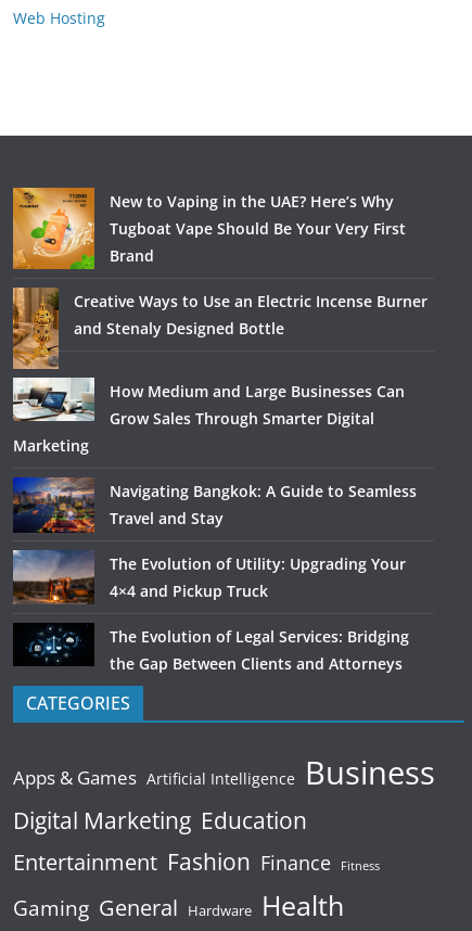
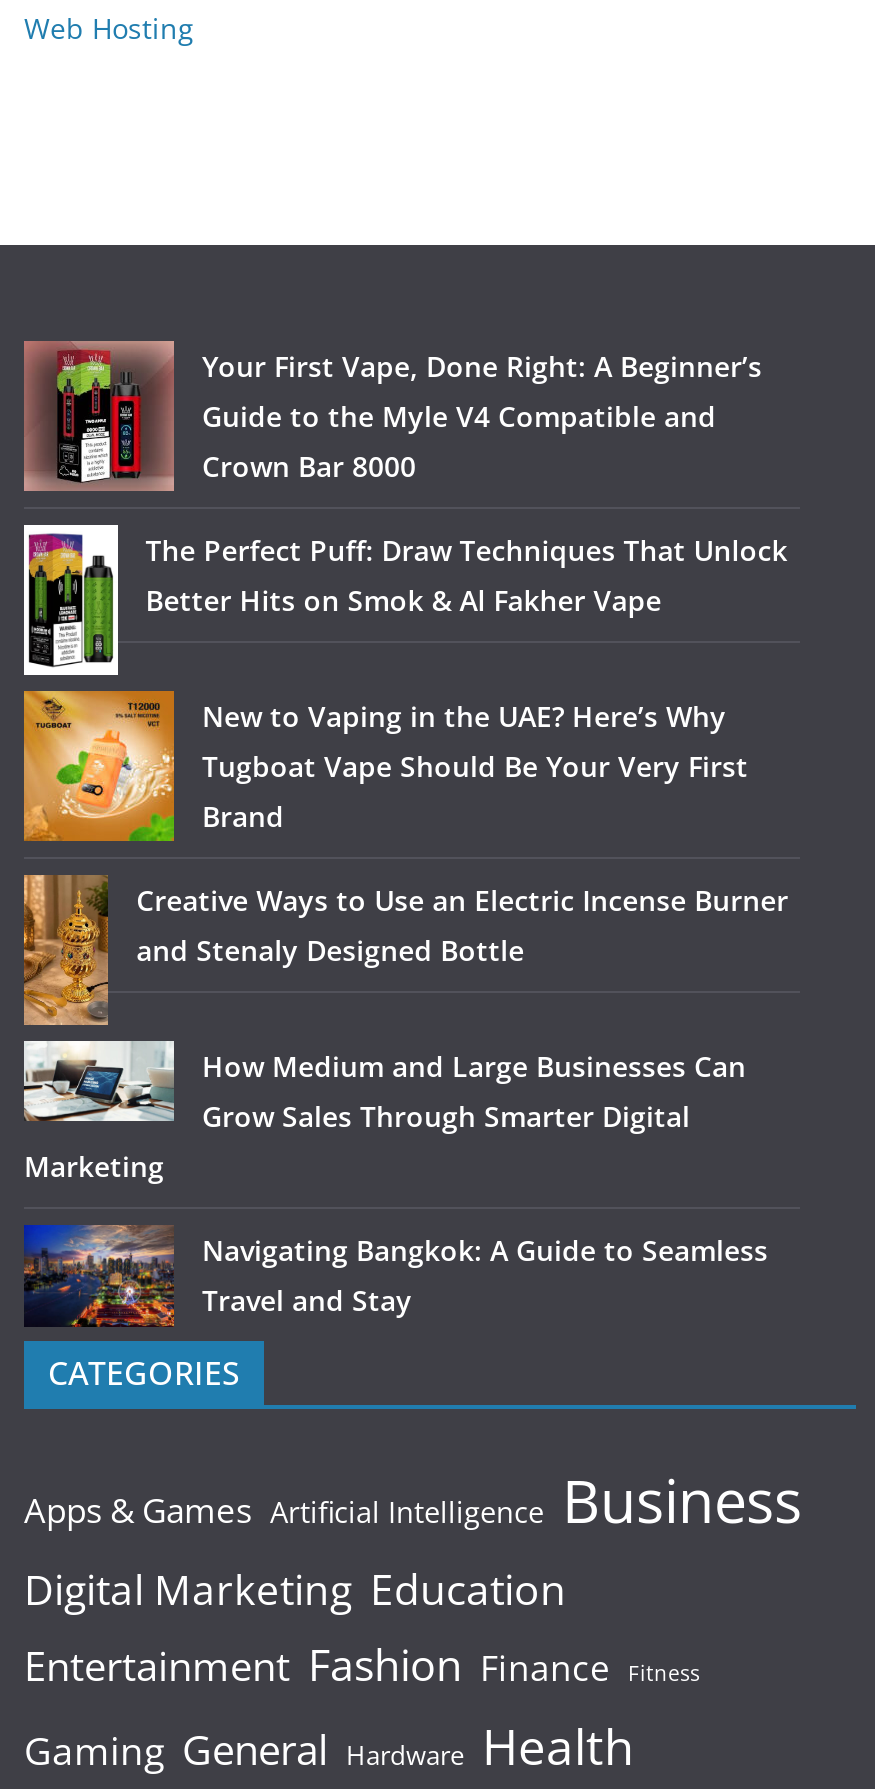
+ [image]
+ Your First Vape, Done Right: A Beginner’s
+ Guide to the Myle V4 Compatible and
+ Crown Bar 8000
+ The Perfect Puff: Draw Techniques That Unlock
+ Better Hits on Smok & Al Fakher Vape

+ [image]

moved down: [image] | New to Vaping in the UAE? Here’s Why | Tugboat Vape Should Be Your Very First | ... | Navigating Bangkok: A Guide to Seamless | Travel and Stay

- [image]
- The Evolution of Utility: Upgrading Your
- 4×4 and Pickup Truck
- The Evolution of Legal Services: Bridging
- the Gap Between Clients and Attorneys

- [image]
